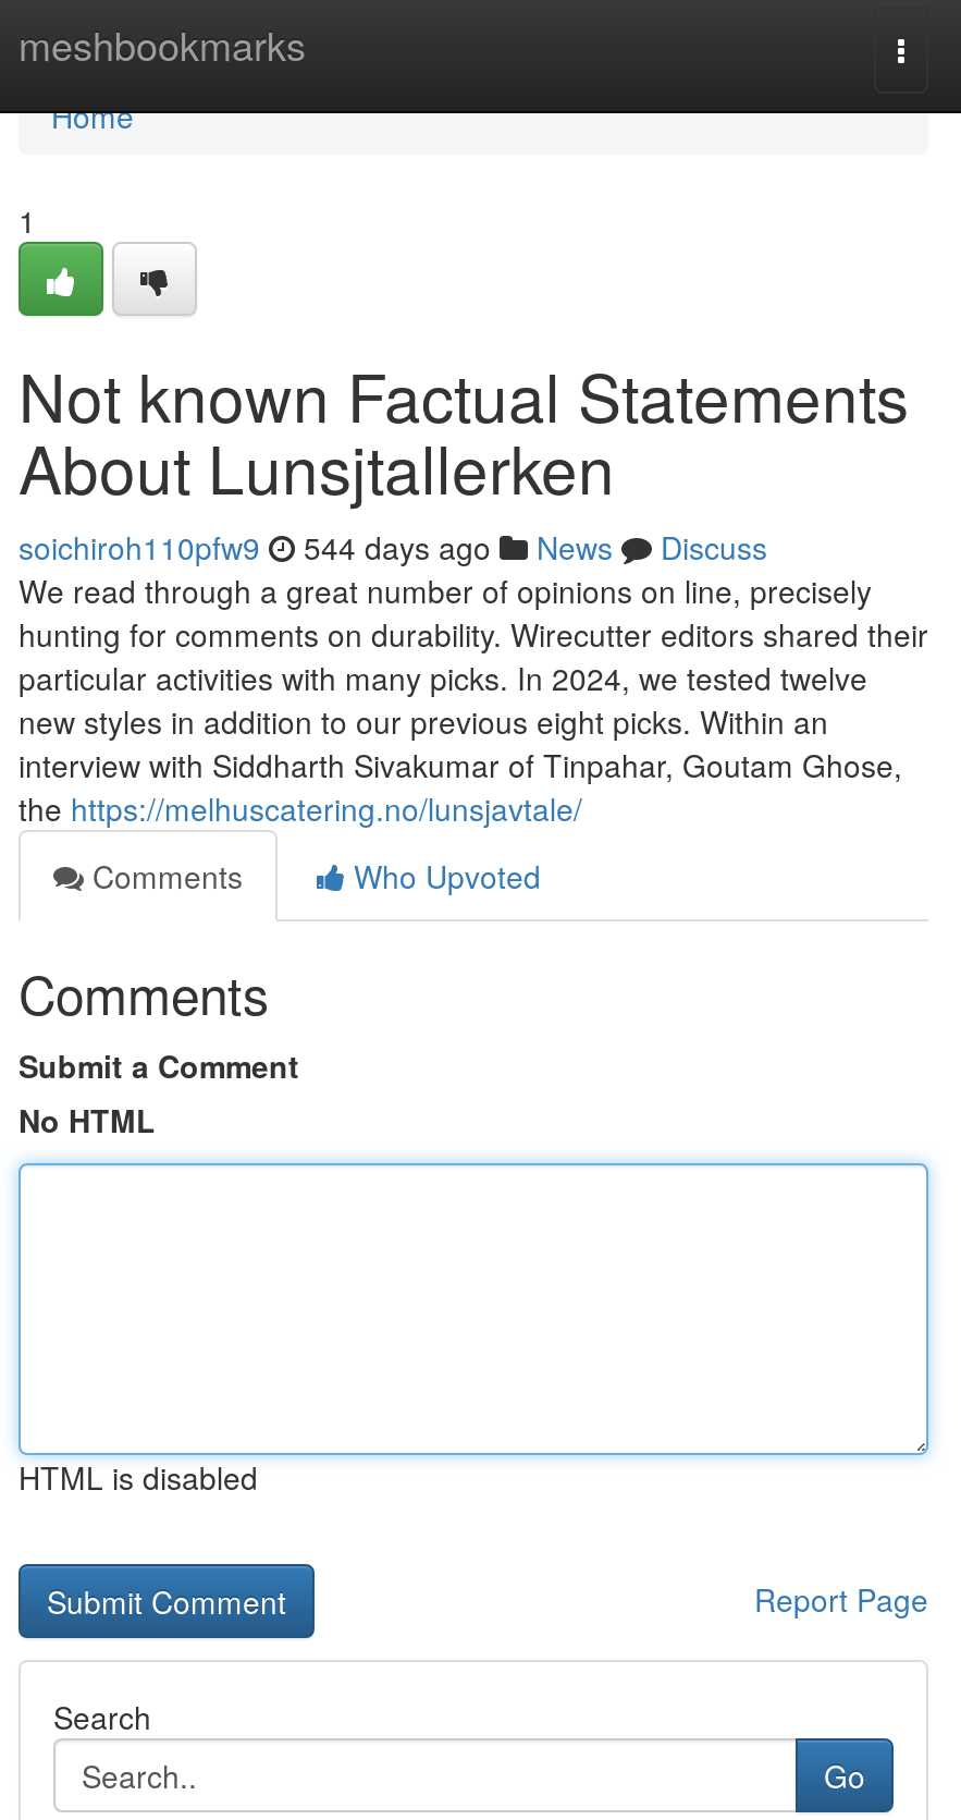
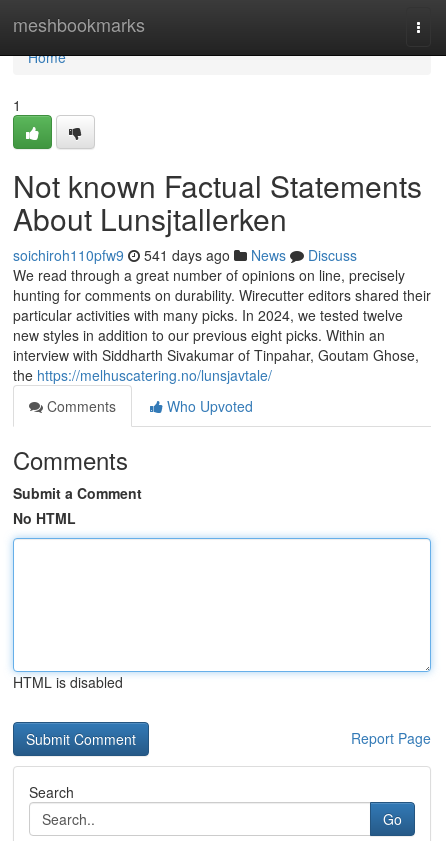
- soichiroh110pfw9 544 days ago News Discuss
+ soichiroh110pfw9 541 days ago News Discuss
